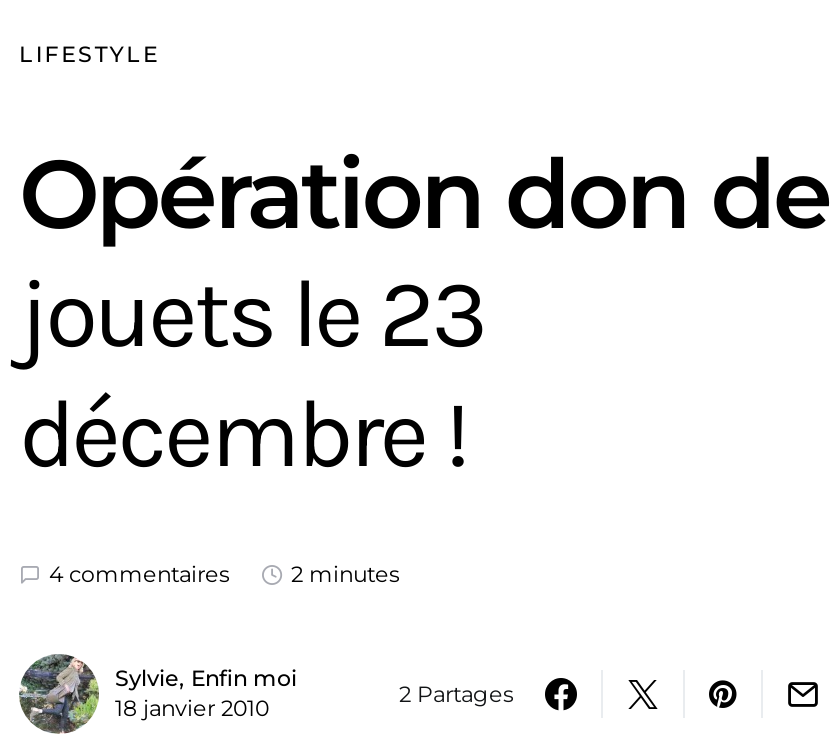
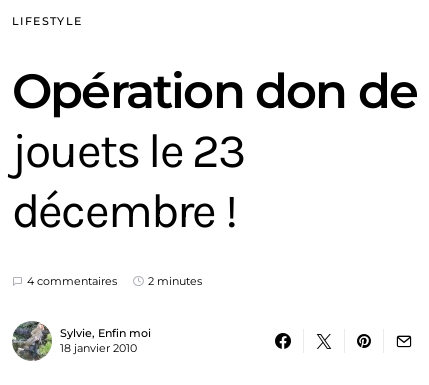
- 2 Partages
